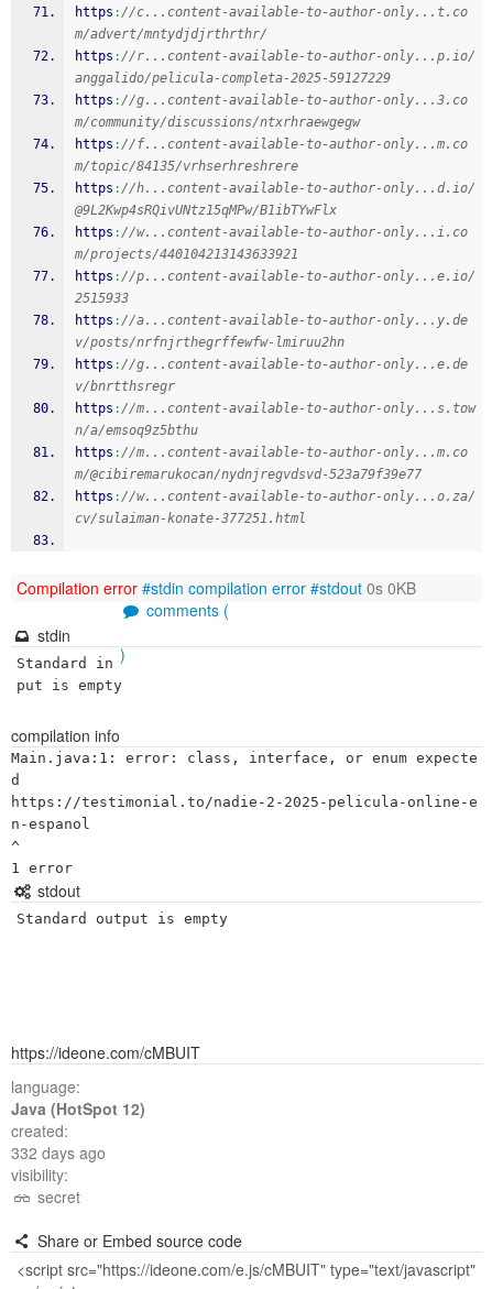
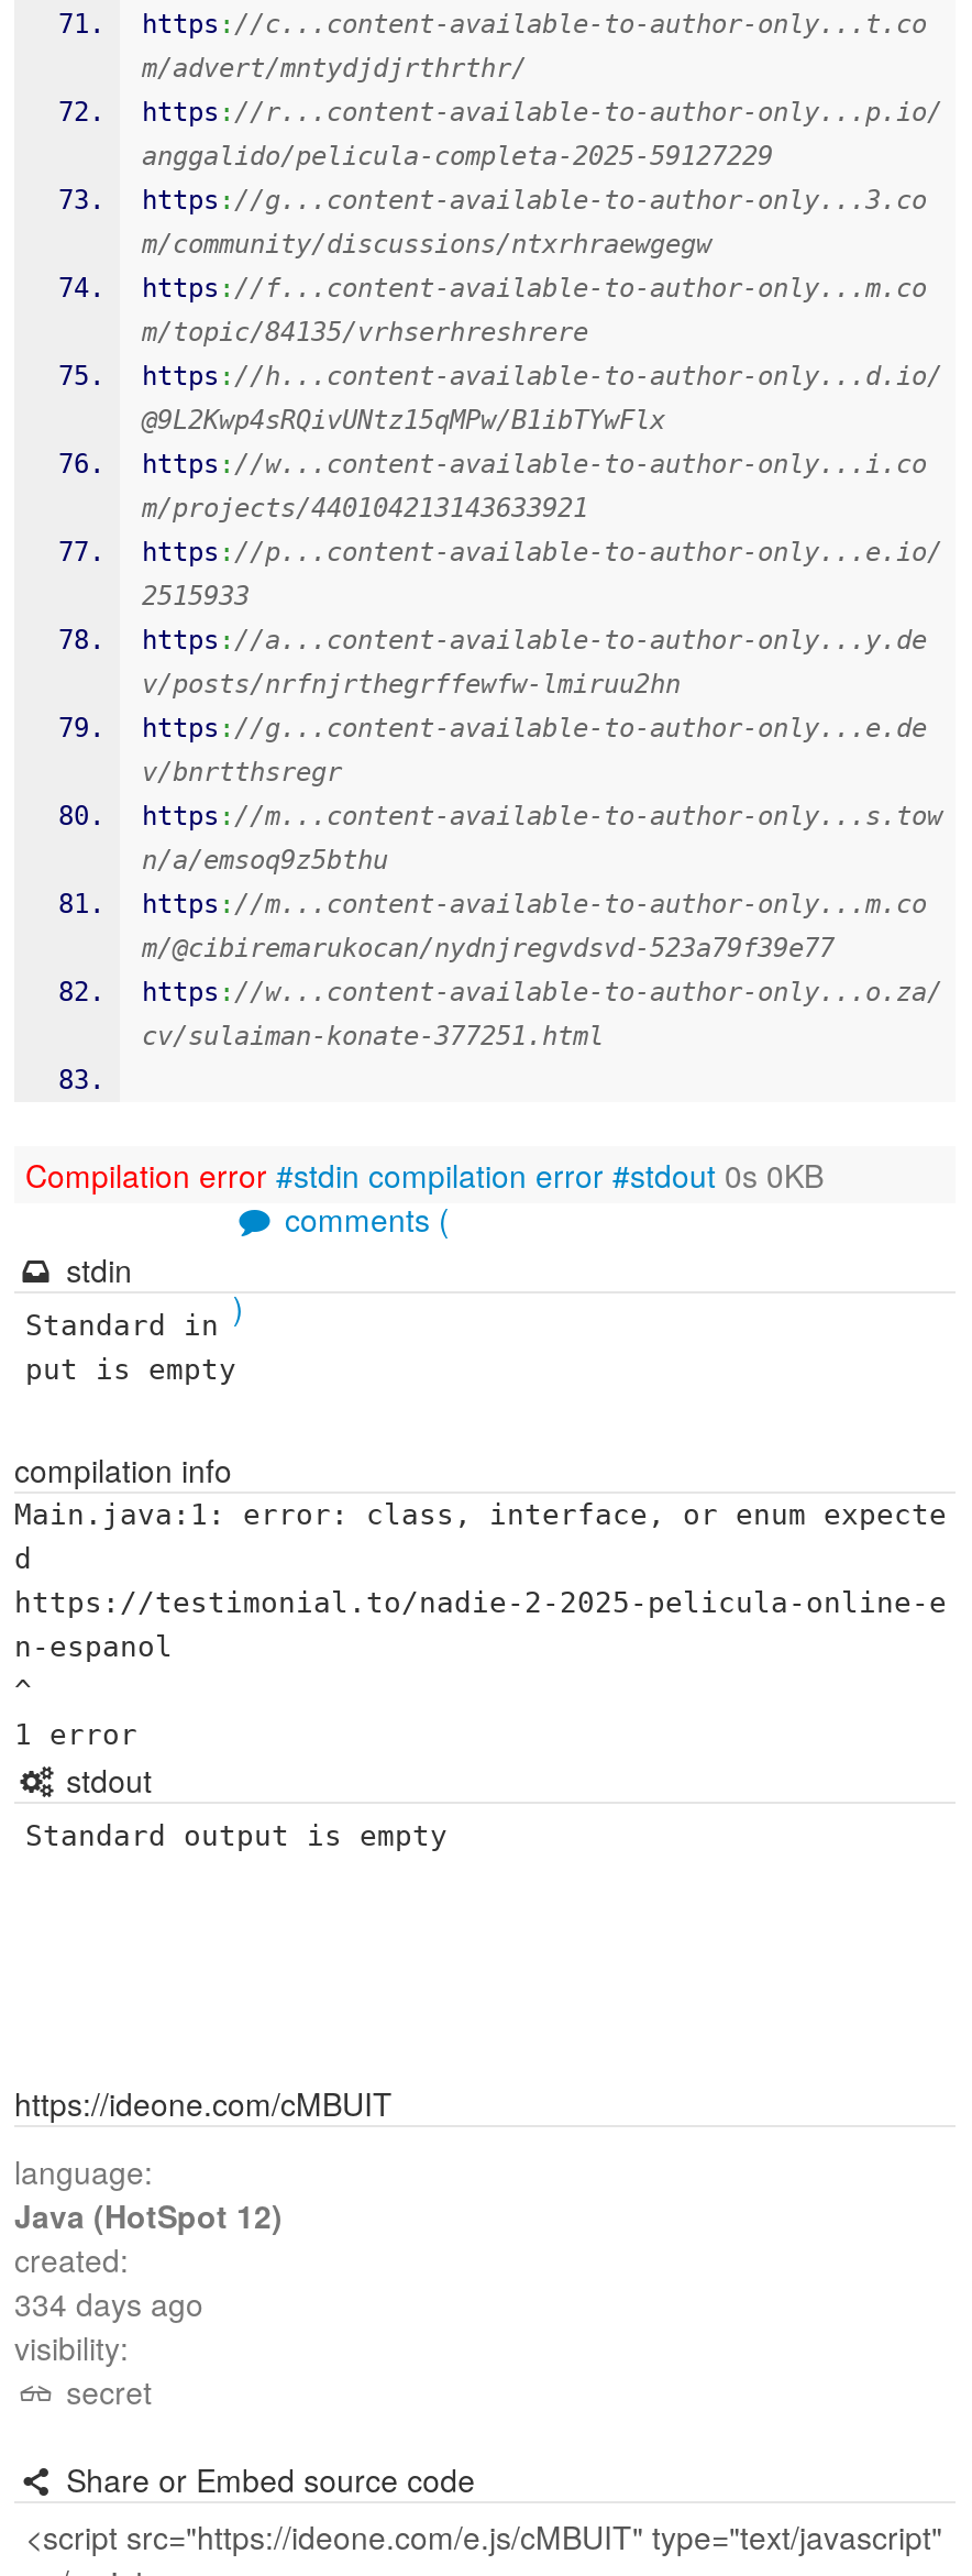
- 332 days ago
+ 334 days ago
